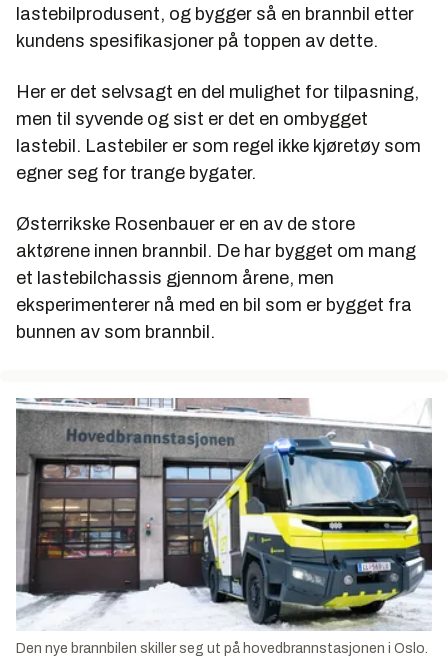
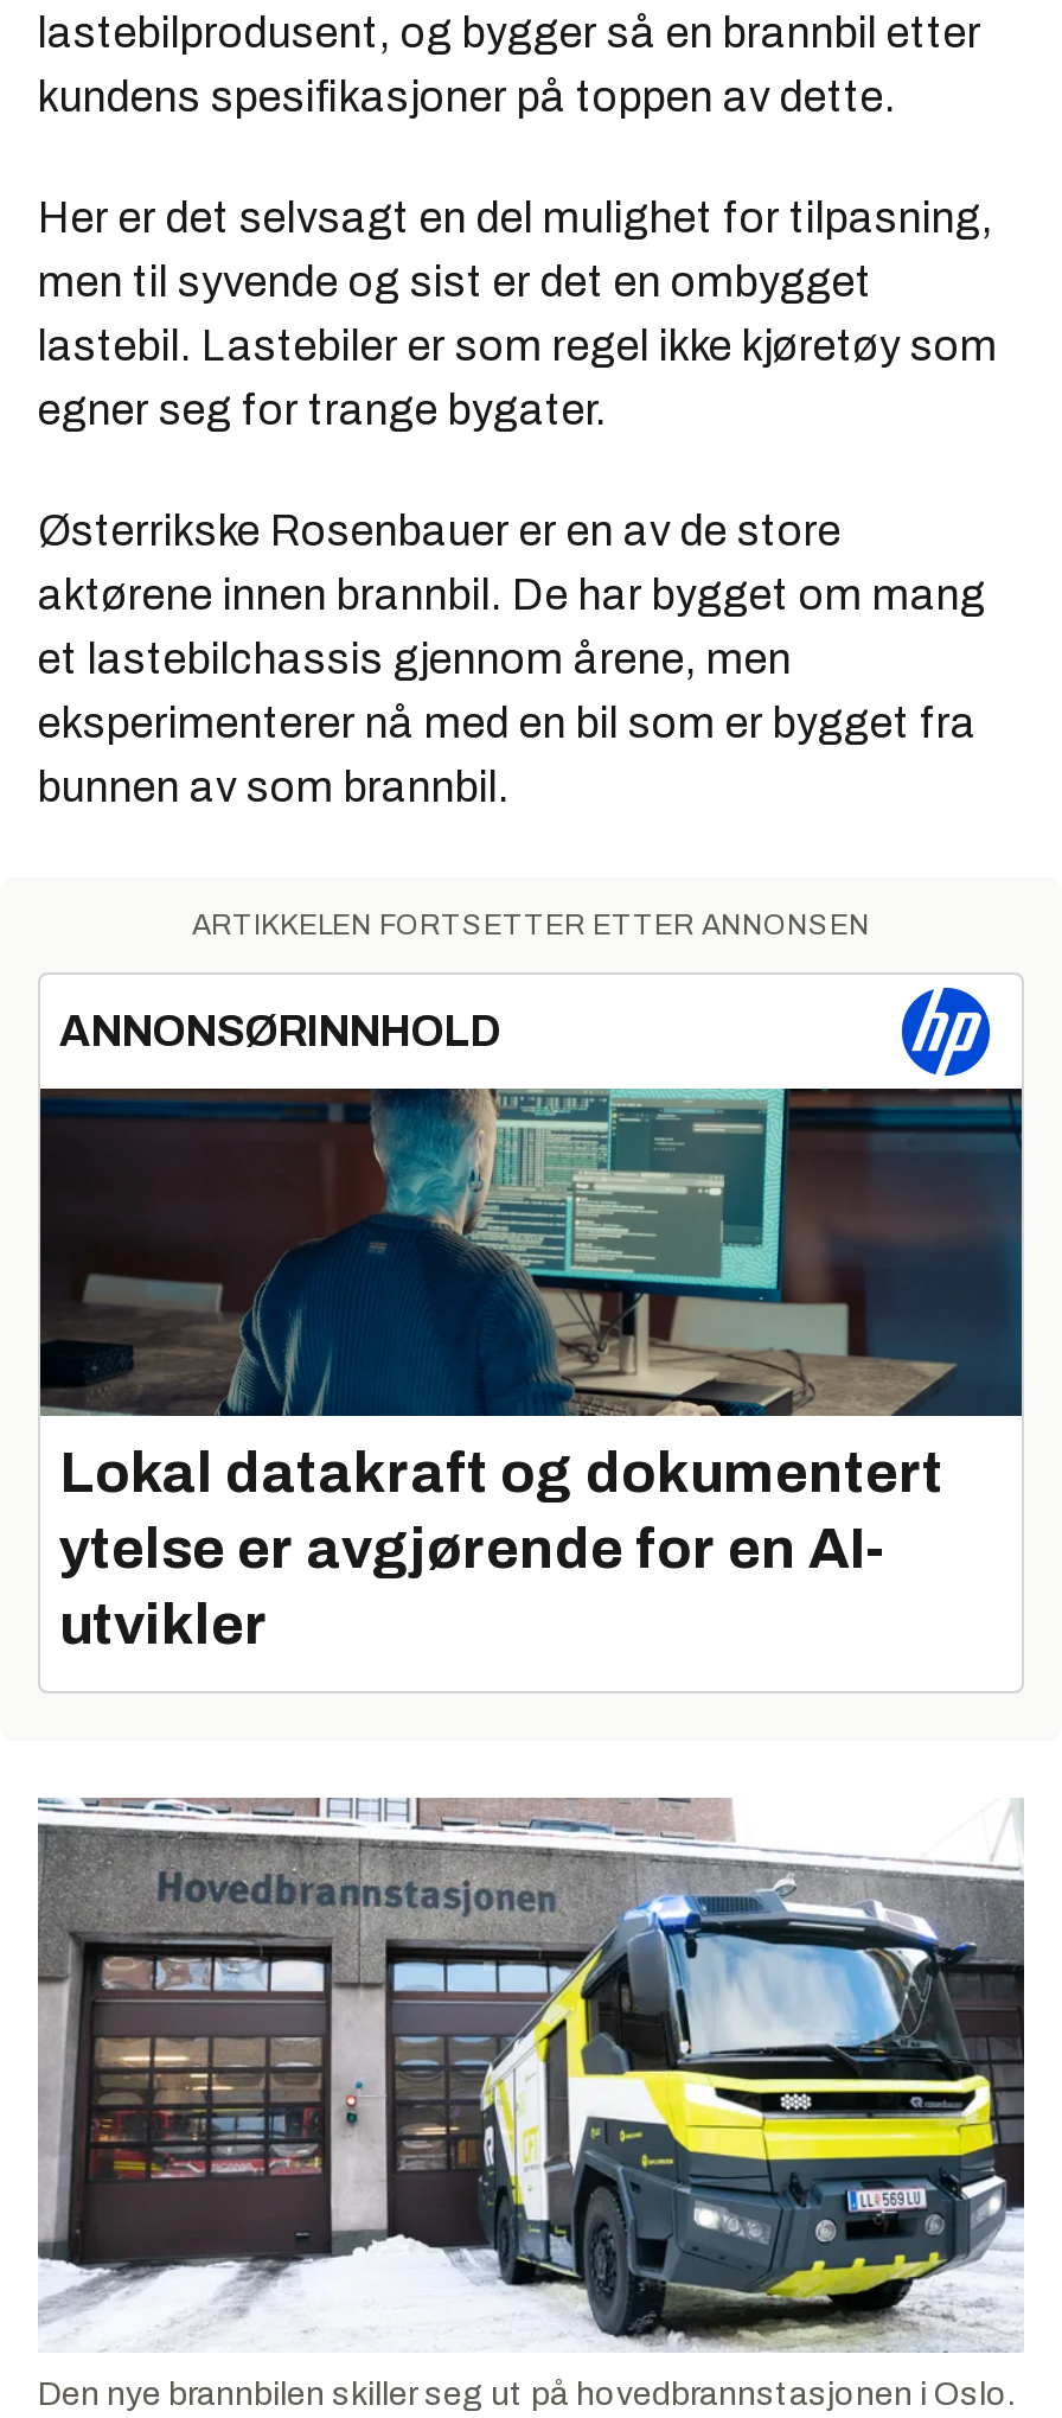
+ [image]
+ ARTIKKELEN FORTSETTER ETTER ANNONSEN
+ ANNONSØRINNHOLD

+ Lokal datakraft og dokumentert
+ ytelse er avgjørende for en AI-
+ utvikler
